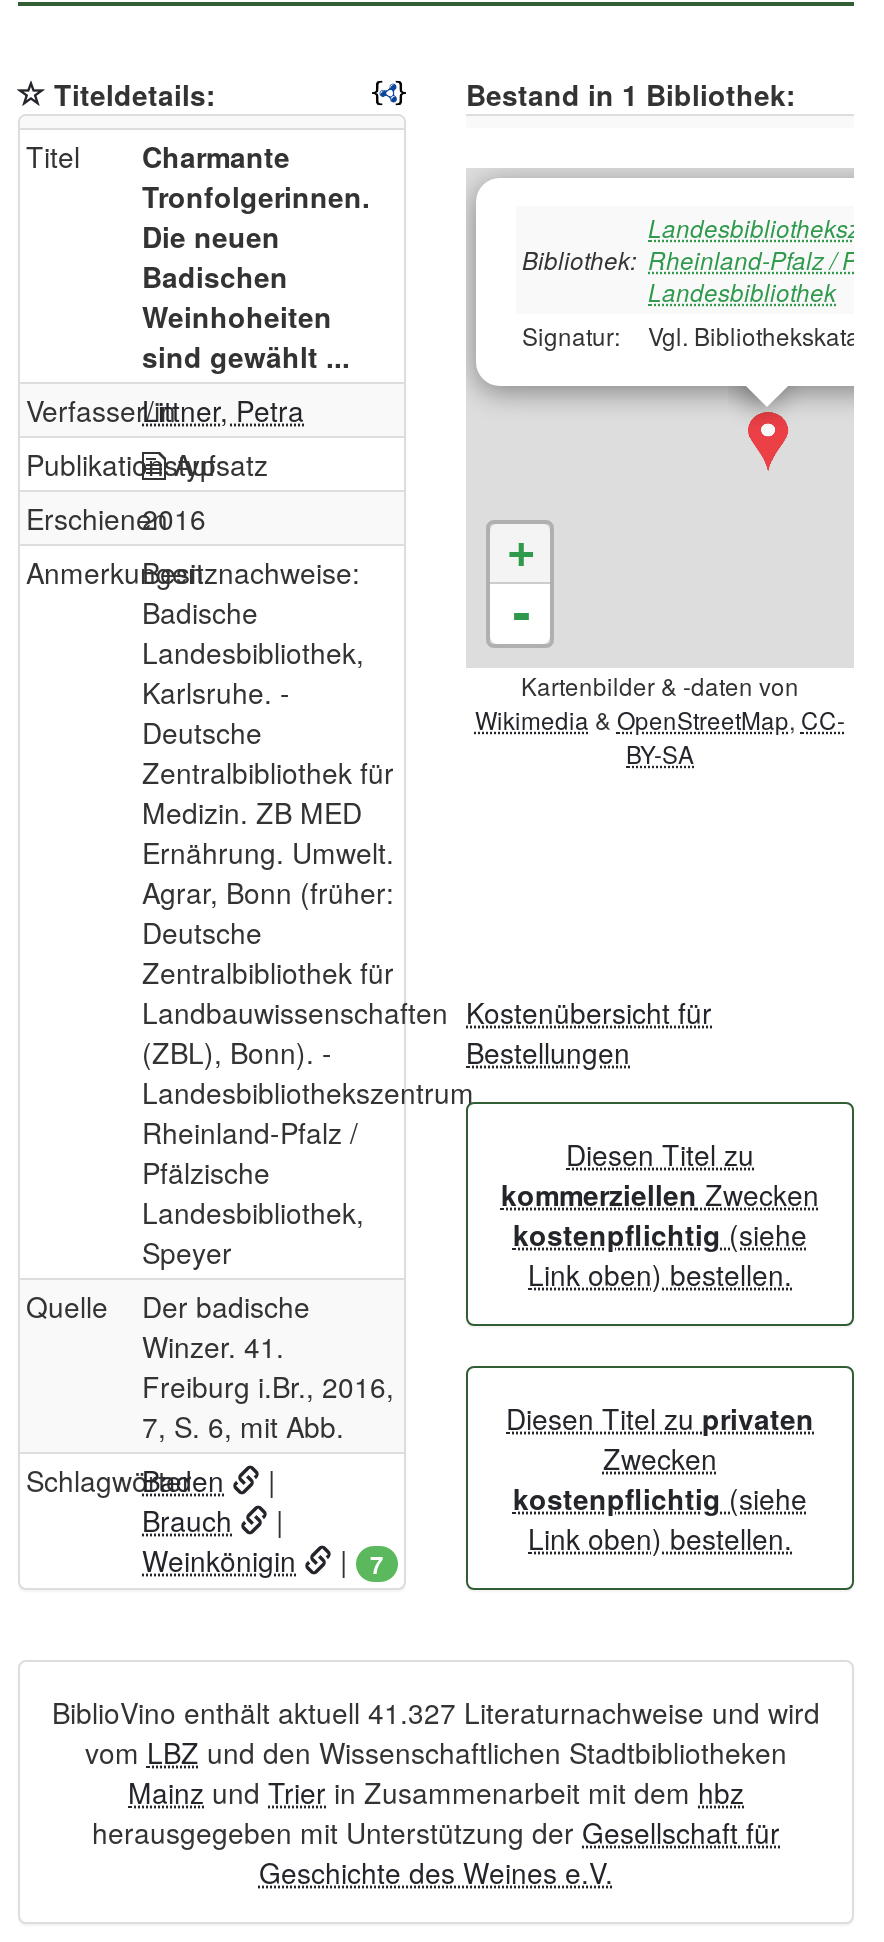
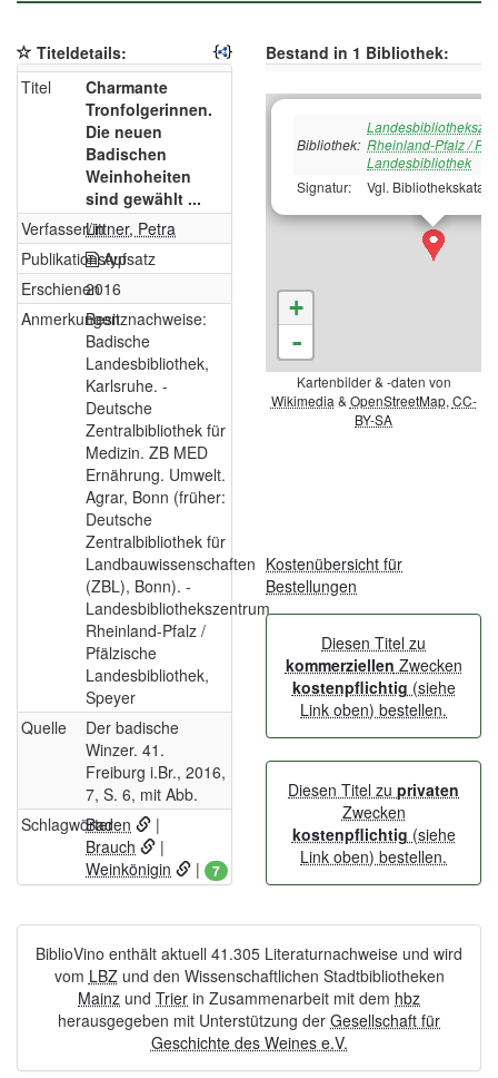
- BiblioVino enthält aktuell 41.327 Literaturnachweise und wird
+ BiblioVino enthält aktuell 41.305 Literaturnachweise und wird
